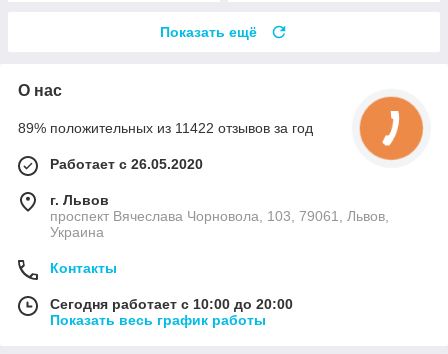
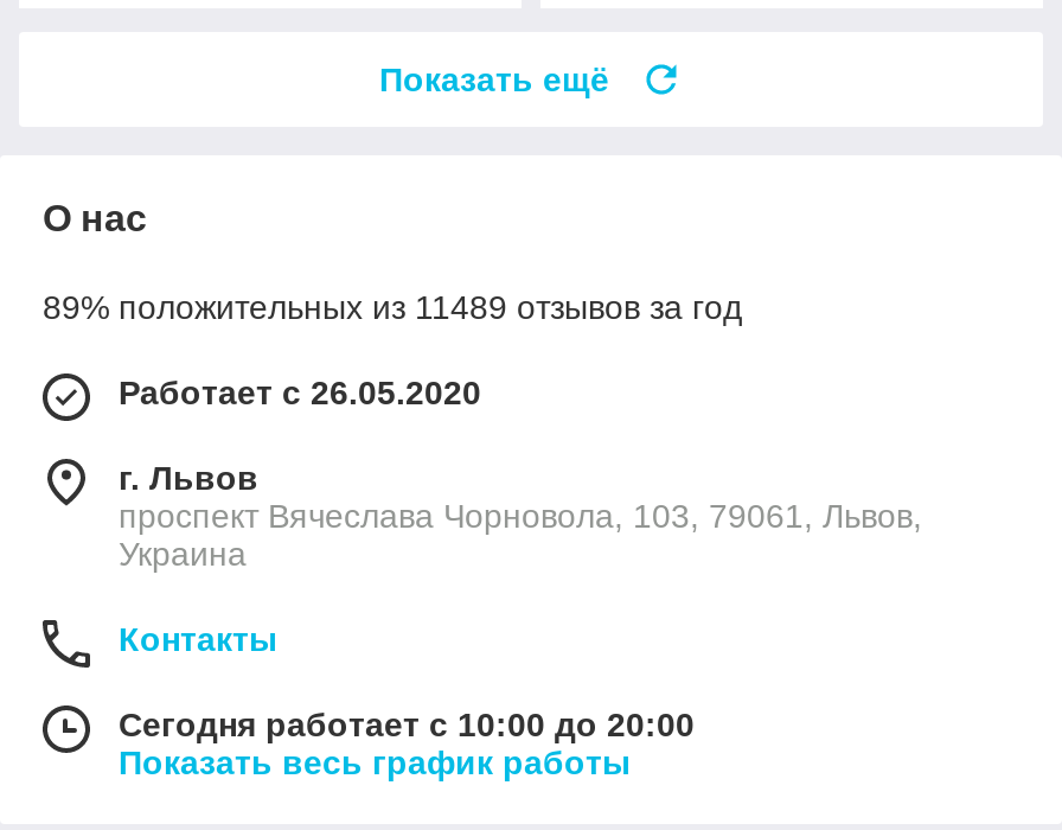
- [image]

- 89% положительных из 11422 отзывов за год
+ 89% положительных из 11489 отзывов за год
